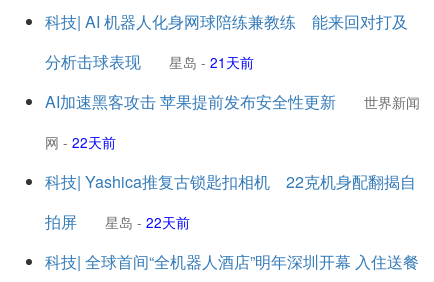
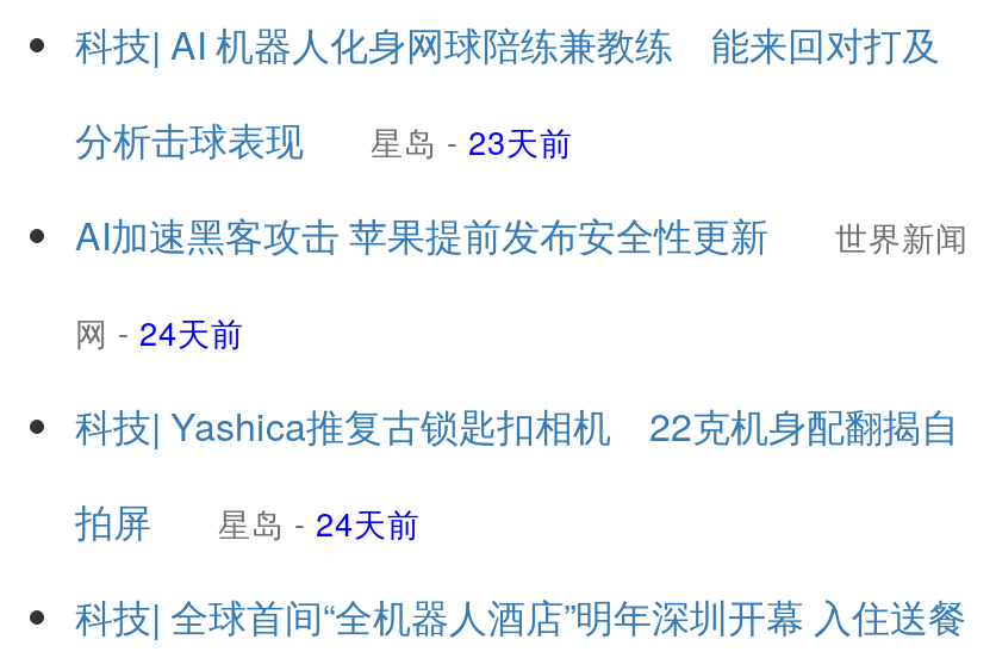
- 分析击球表现 星岛 - 21天前
+ 分析击球表现 星岛 - 23天前

- 网 - 22天前
+ 网 - 24天前

- 拍屏 星岛 - 22天前
+ 拍屏 星岛 - 24天前
